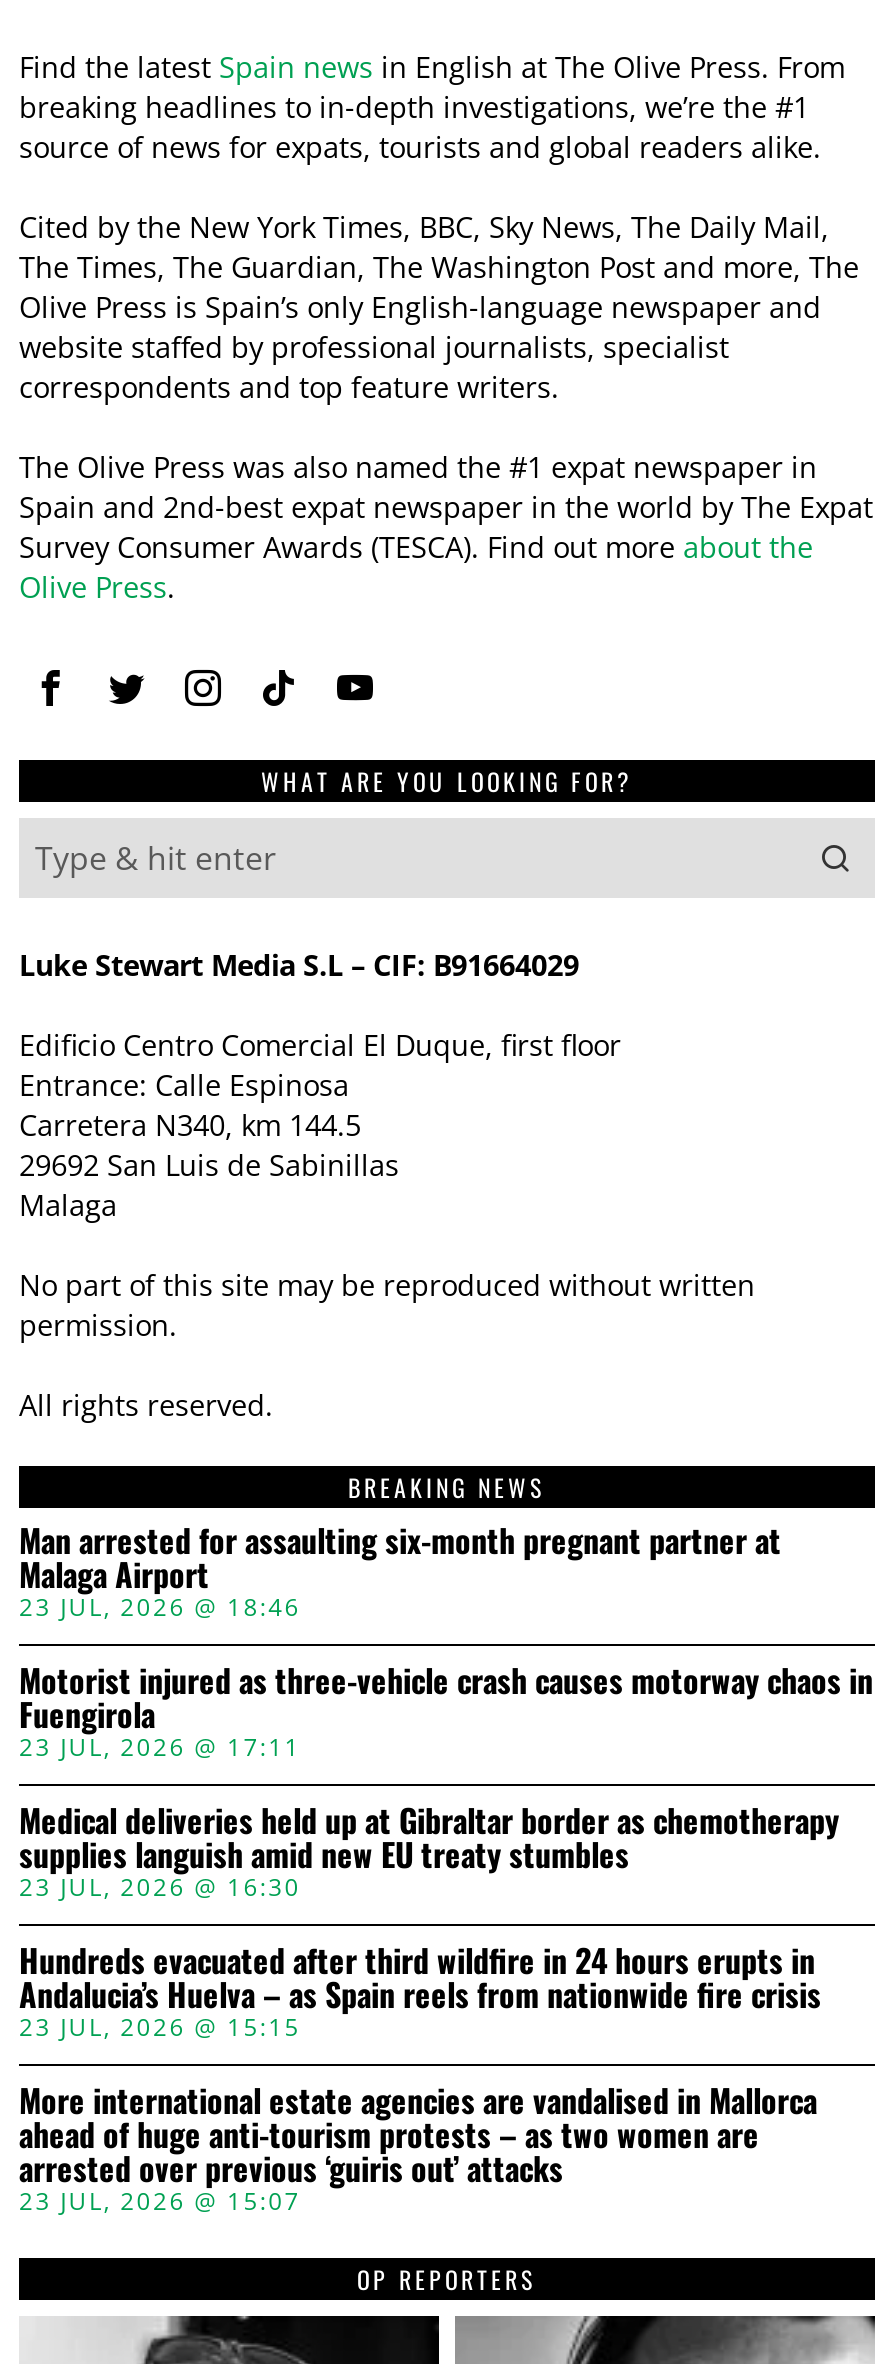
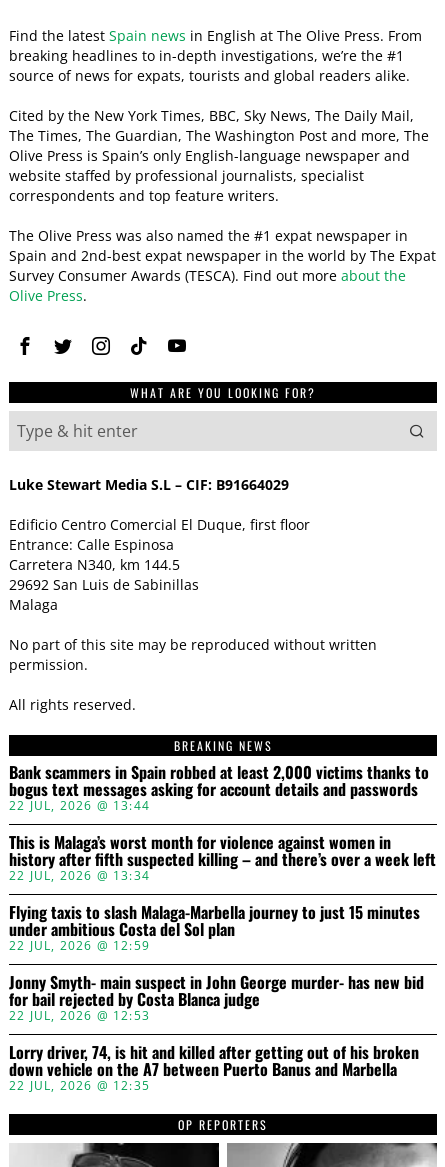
- Man arrested for assaulting six-month pregnant partner at
- Malaga Airport
- 23 JUL, 2026 @ 18:46
+ Bank scammers in Spain robbed at least 2,000 victims thanks to
+ bogus text messages asking for account details and passwords
+ 22 JUL, 2026 @ 13:44

- Motorist injured as three-vehicle crash causes motorway chaos in
- Fuengirola
- 23 JUL, 2026 @ 17:11
+ This is Malaga’s worst month for violence against women in
+ history after fifth suspected killing – and there’s over a week left
+ 22 JUL, 2026 @ 13:34

- Medical deliveries held up at Gibraltar border as chemotherapy
- supplies languish amid new EU treaty stumbles
- 23 JUL, 2026 @ 16:30
+ Flying taxis to slash Malaga-Marbella journey to just 15 minutes
+ under ambitious Costa del Sol plan
+ 22 JUL, 2026 @ 12:59

- Hundreds evacuated after third wildfire in 24 hours erupts in
- Andalucia’s Huelva – as Spain reels from nationwide fire crisis
- 23 JUL, 2026 @ 15:15
+ Jonny Smyth- main suspect in John George murder- has new bid
+ for bail rejected by Costa Blanca judge
+ 22 JUL, 2026 @ 12:53

- More international estate agencies are vandalised in Mallorca
- ahead of huge anti-tourism protests – as two women are
- arrested over previous ‘guiris out’ attacks
- 23 JUL, 2026 @ 15:07
+ Lorry driver, 74, is hit and killed after getting out of his broken
+ down vehicle on the A7 between Puerto Banus and Marbella
+ 22 JUL, 2026 @ 12:35
